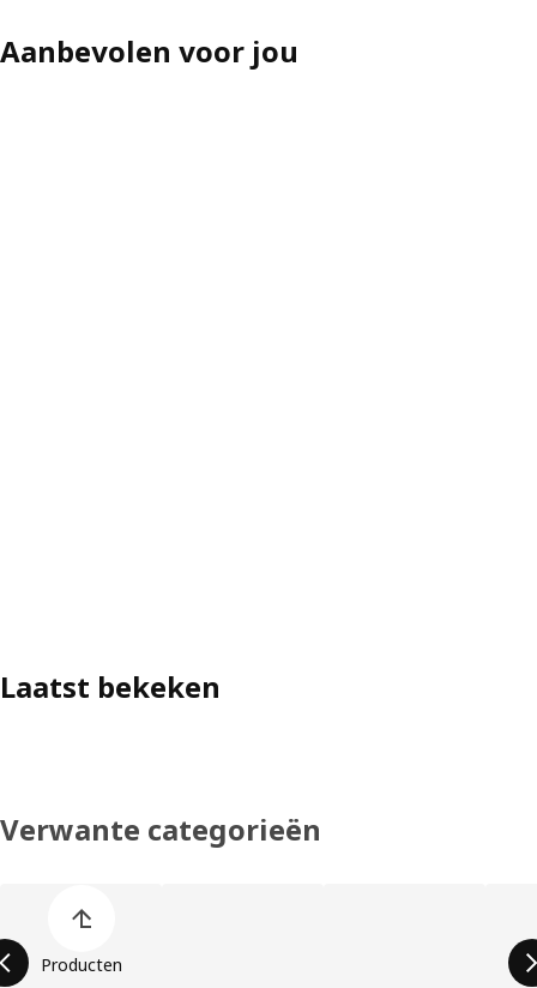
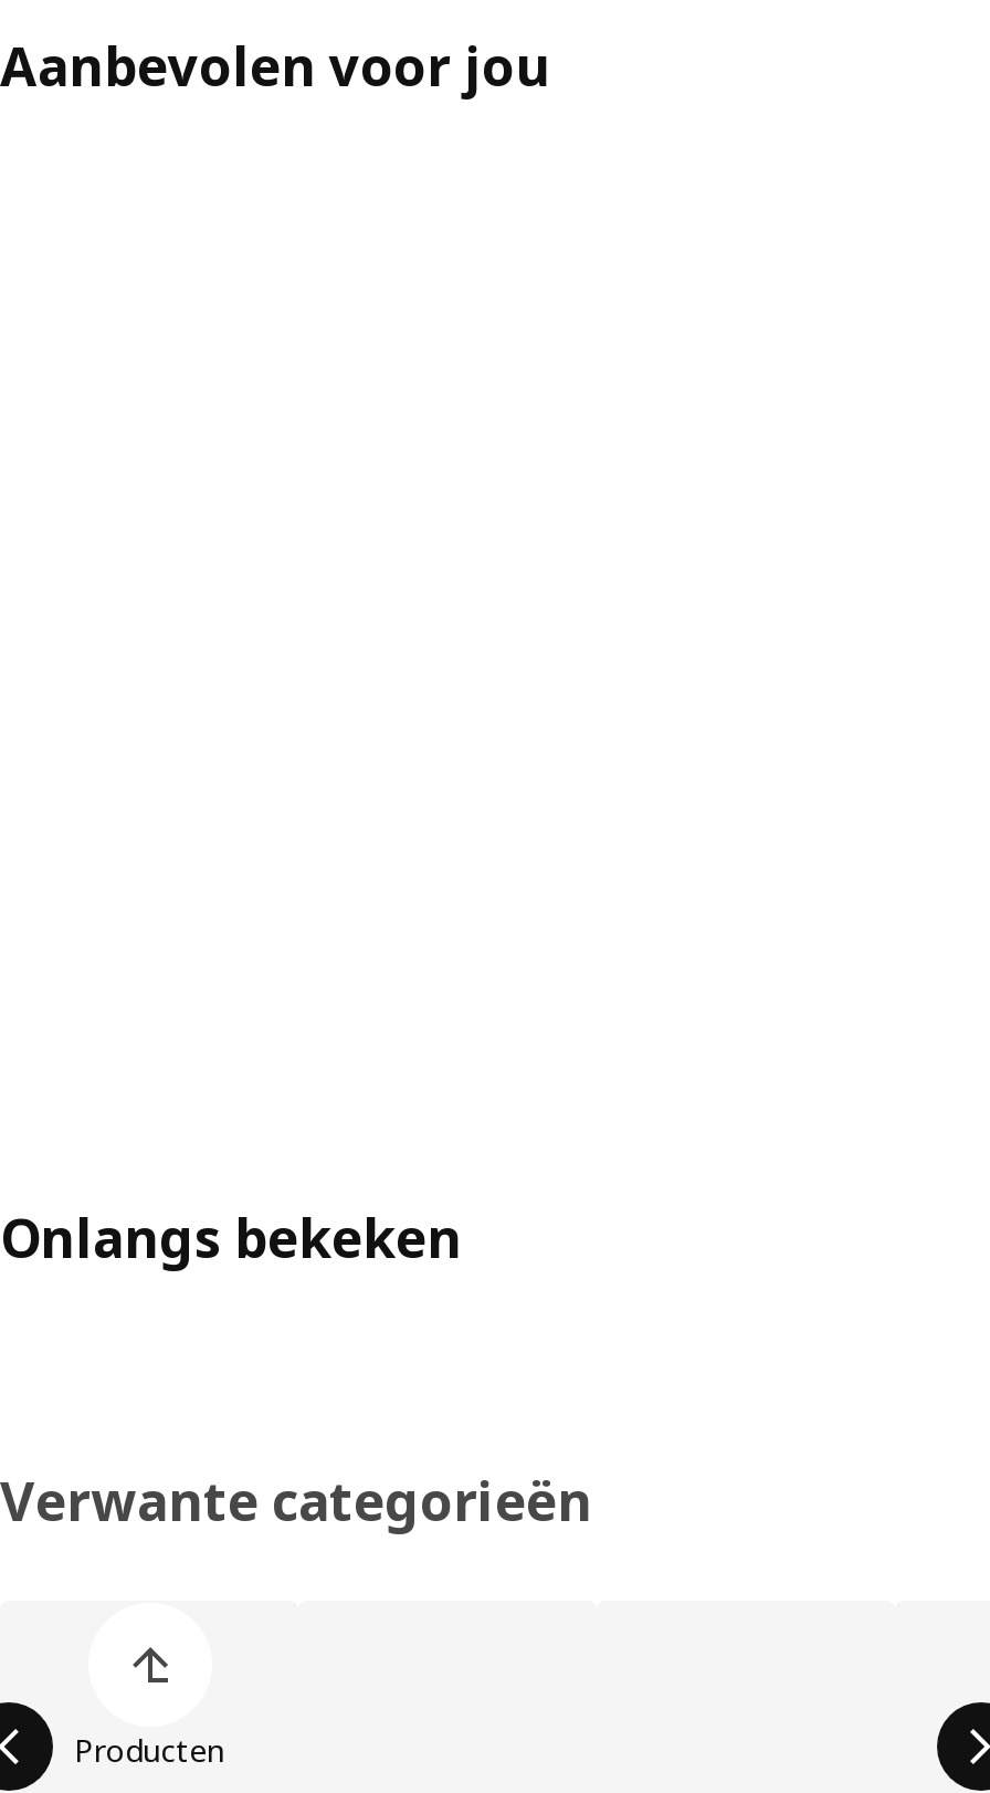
- Laatst bekeken
+ Onlangs bekeken
